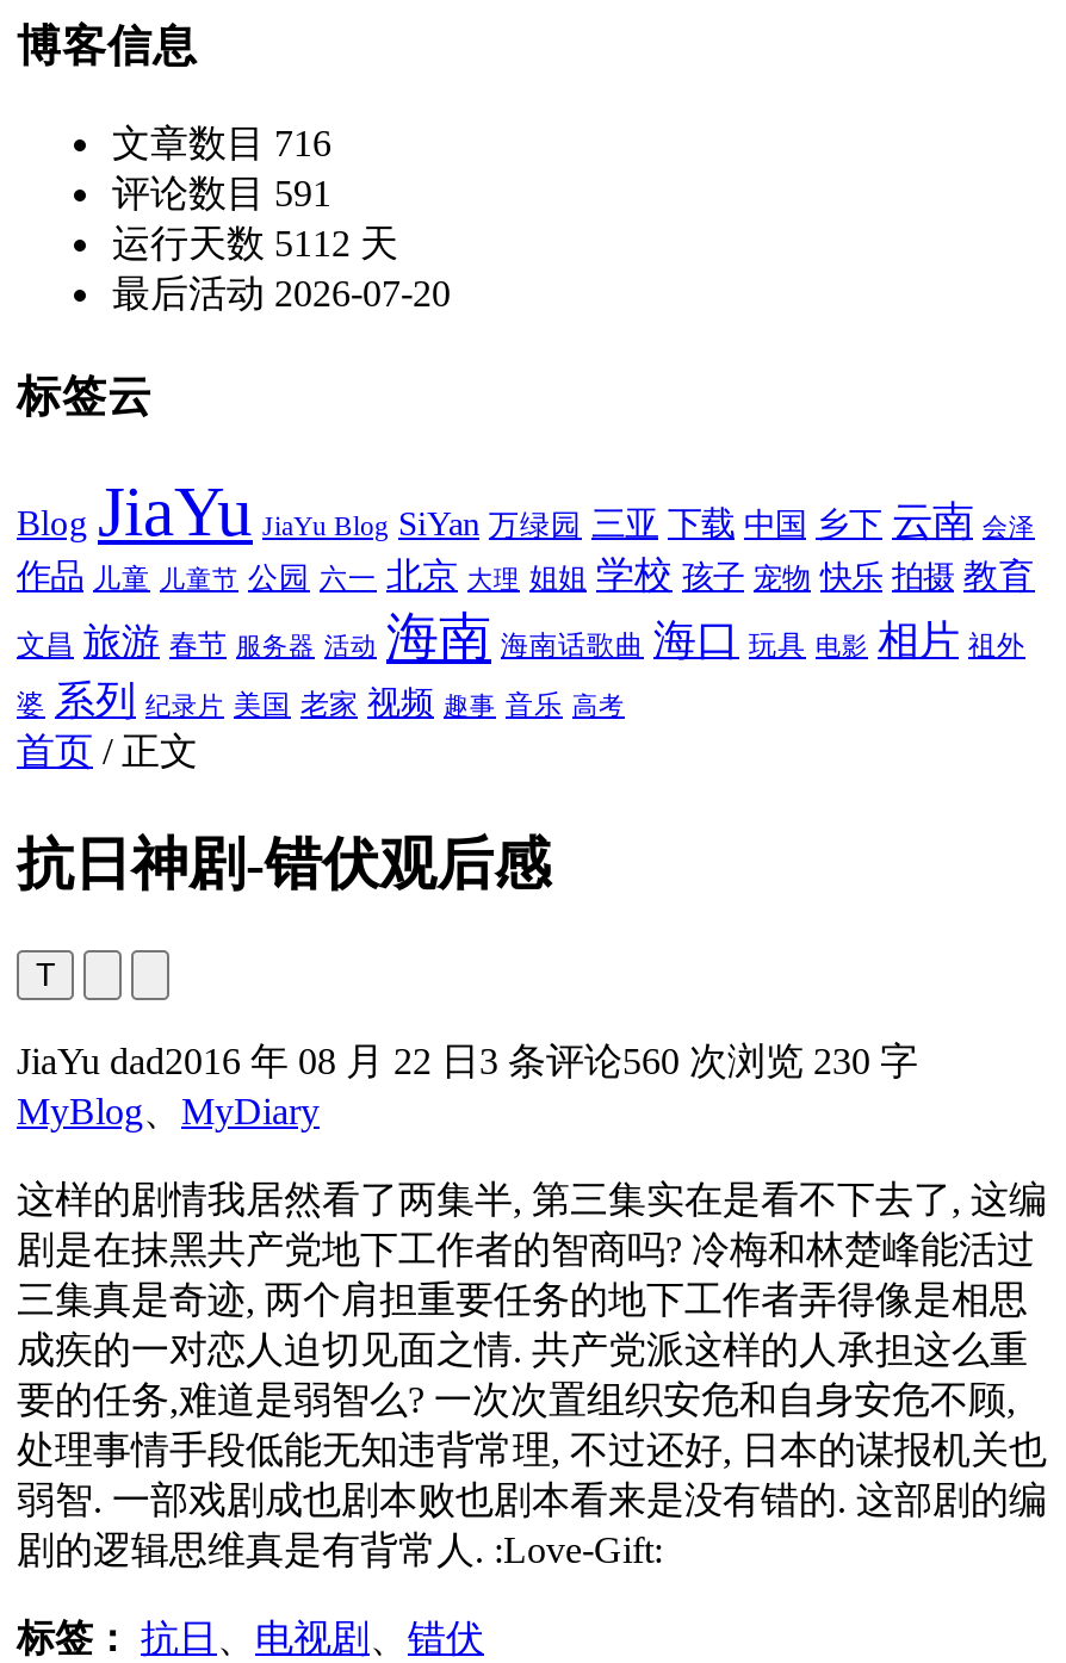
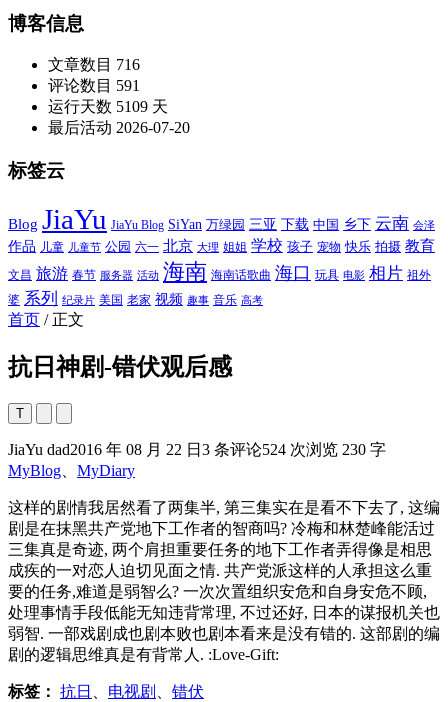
- 运行天数5112 天
+ 运行天数5109 天

- JiaYu dad2016 年 08 月 22 日3 条评论560 次浏览 230 字
+ JiaYu dad2016 年 08 月 22 日3 条评论524 次浏览 230 字
